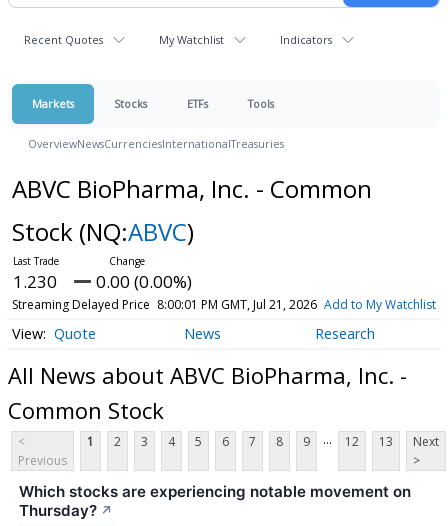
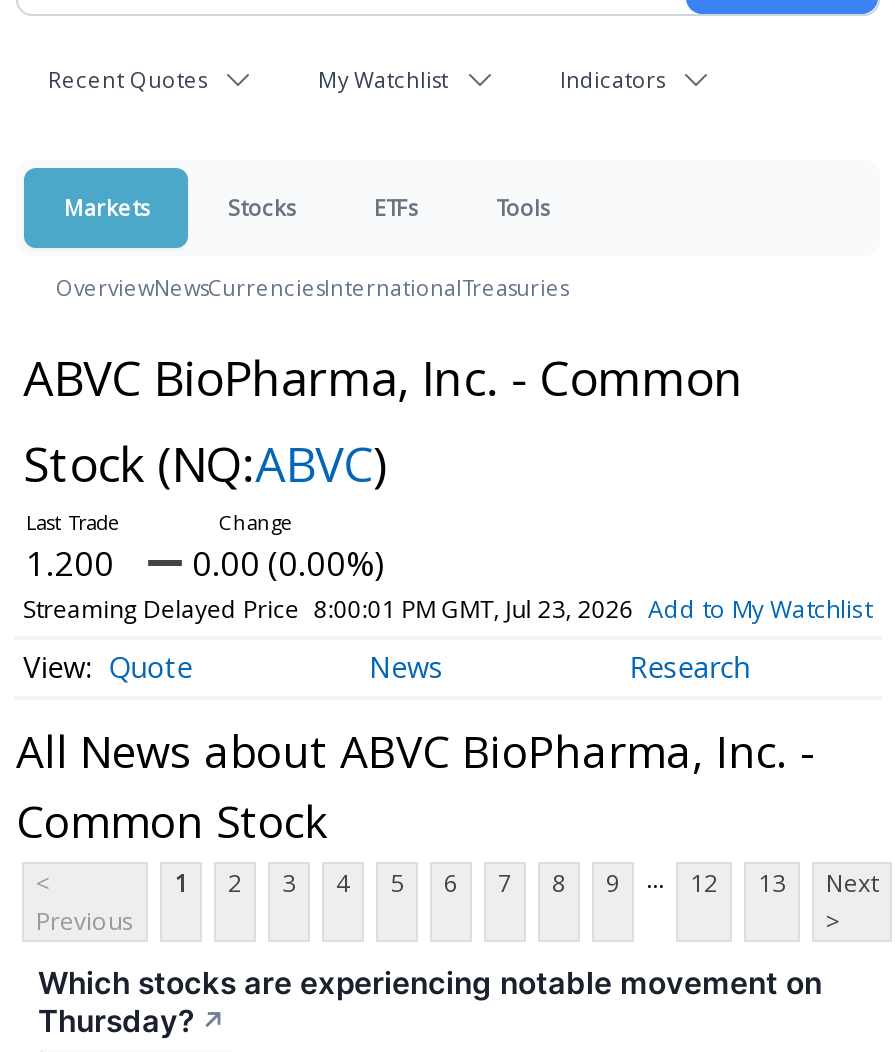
- 1.230 0.00 (0.00%)
+ 1.200 0.00 (0.00%)

- Streaming Delayed Price 8:00:01 PM GMT, Jul 21, 2026 Add to My Watchlist
+ Streaming Delayed Price 8:00:01 PM GMT, Jul 23, 2026 Add to My Watchlist
